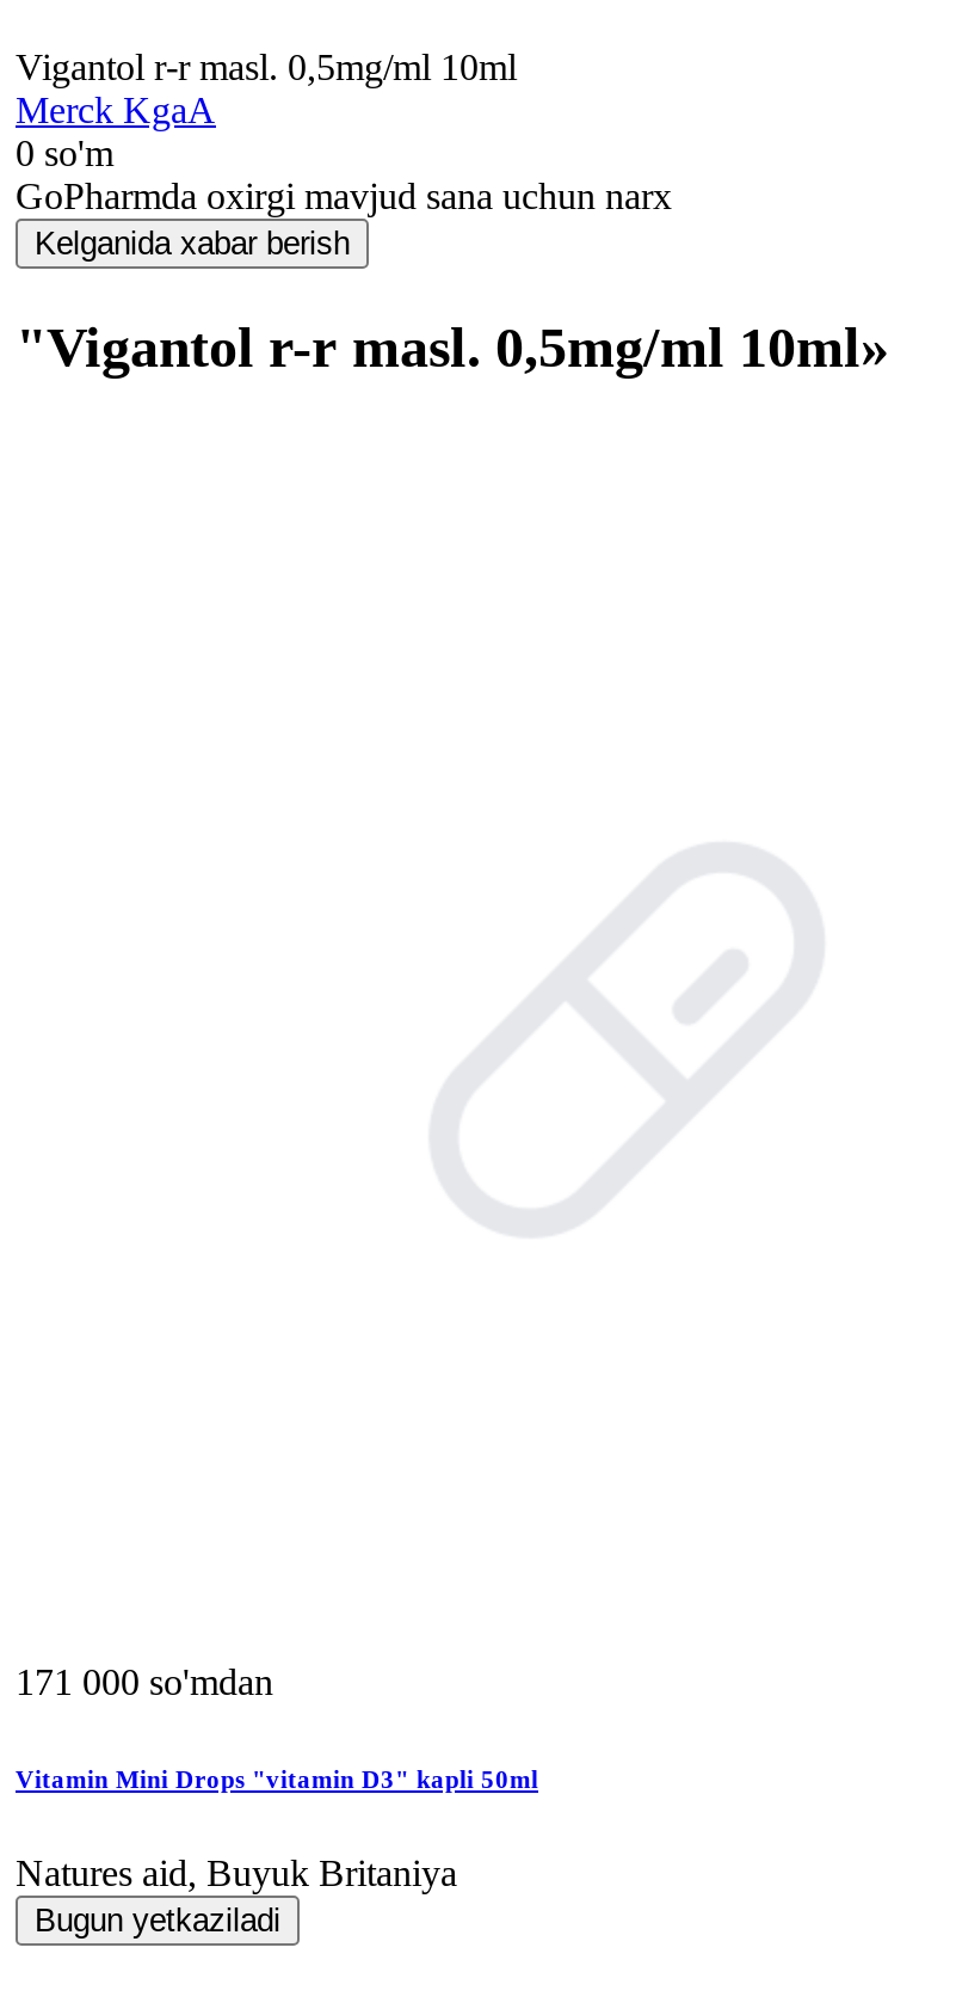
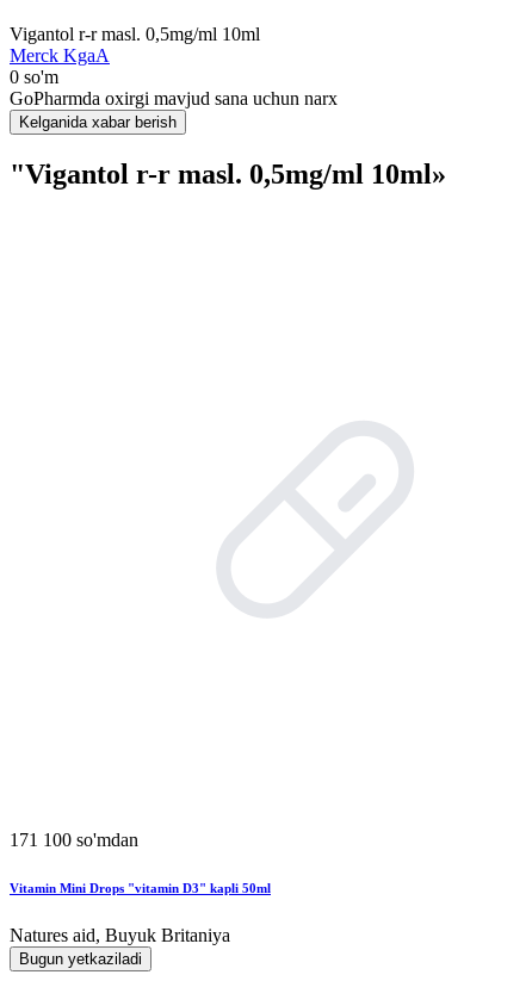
- 171 000 so'mdan
+ 171 100 so'mdan
